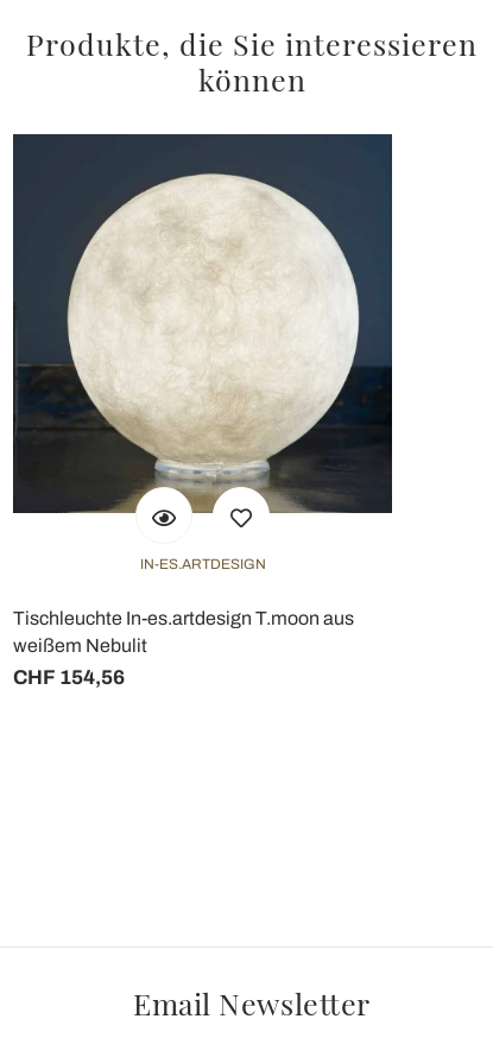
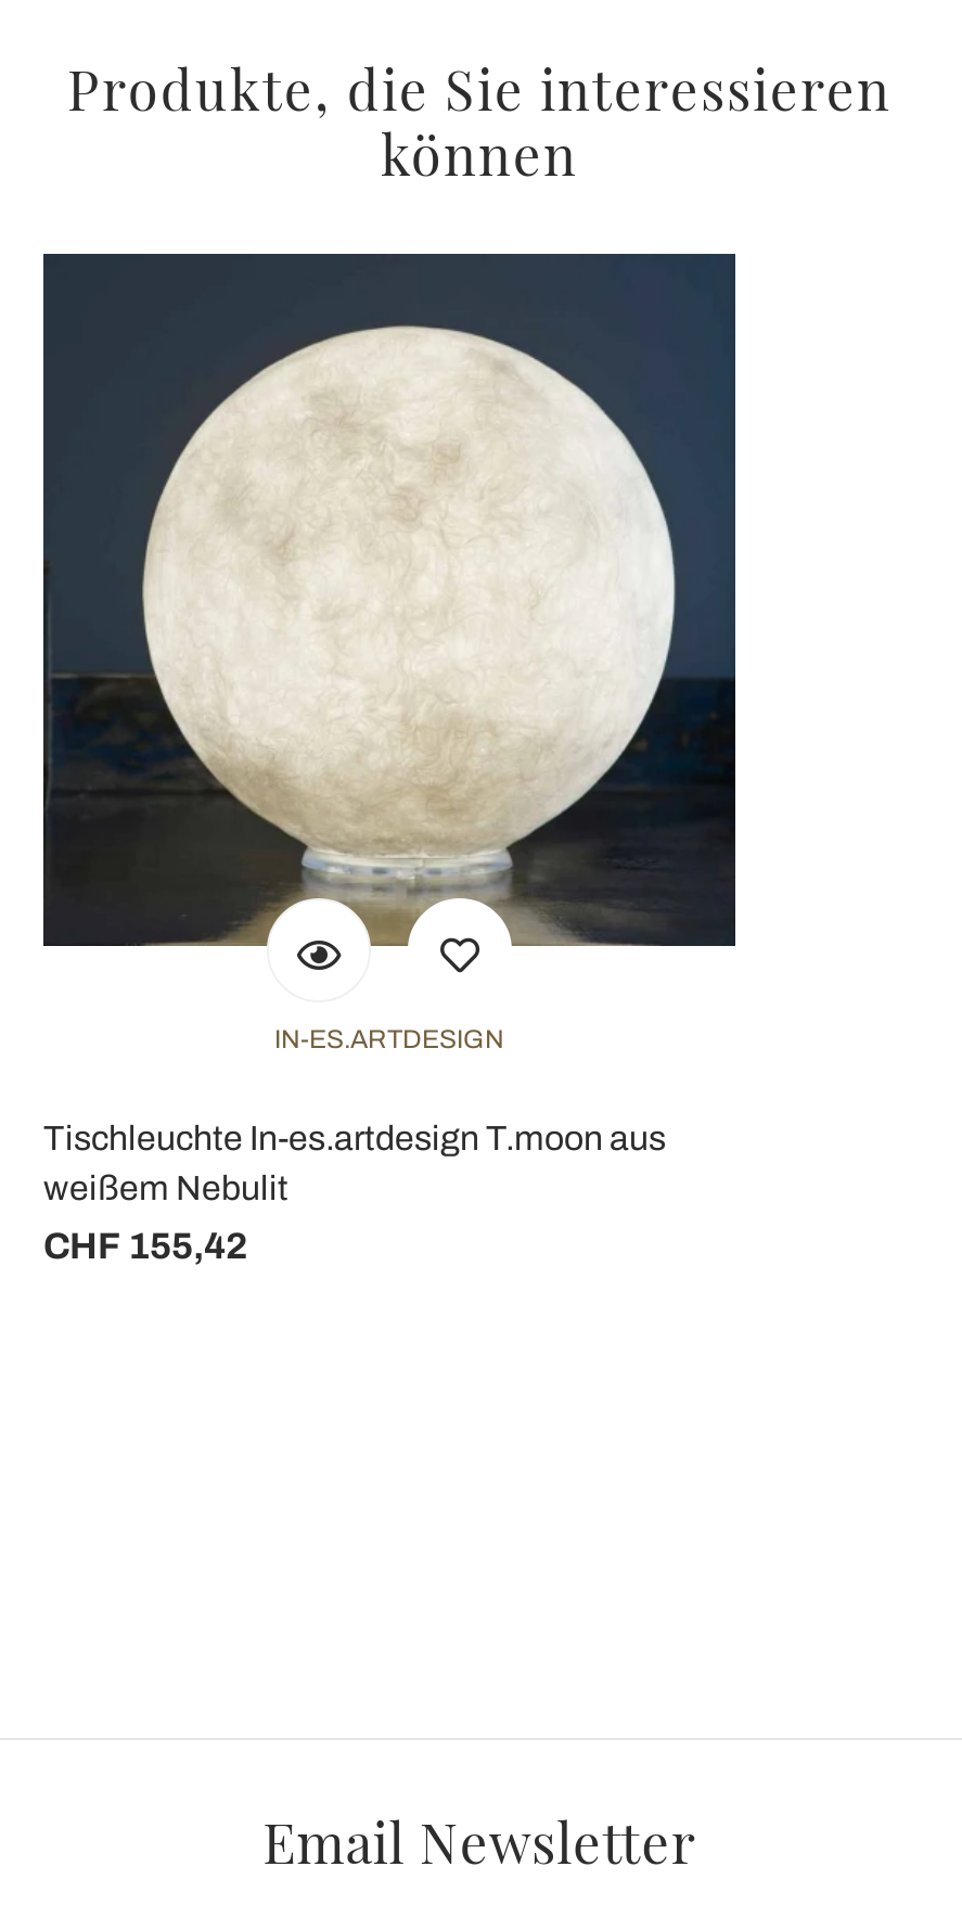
- CHF 154,56
+ CHF 155,42
